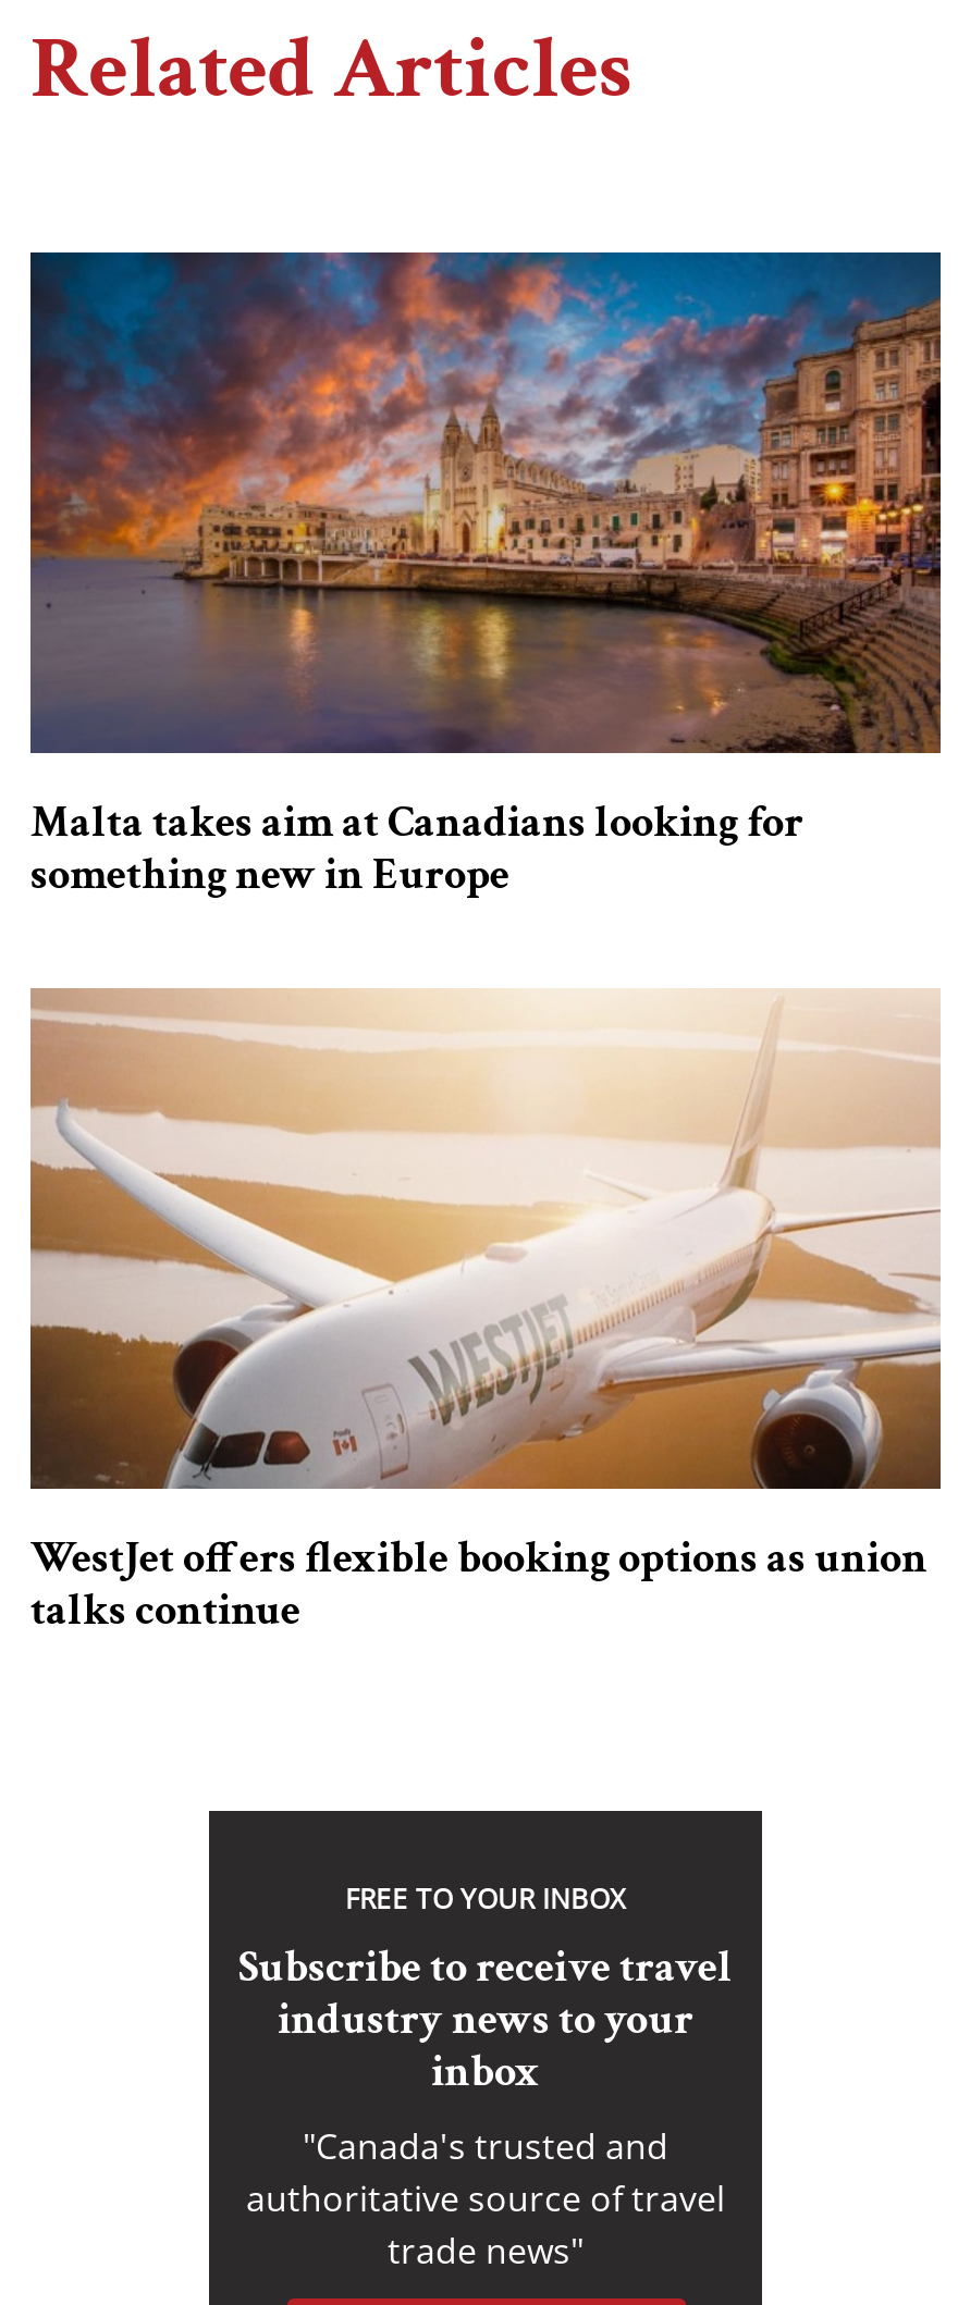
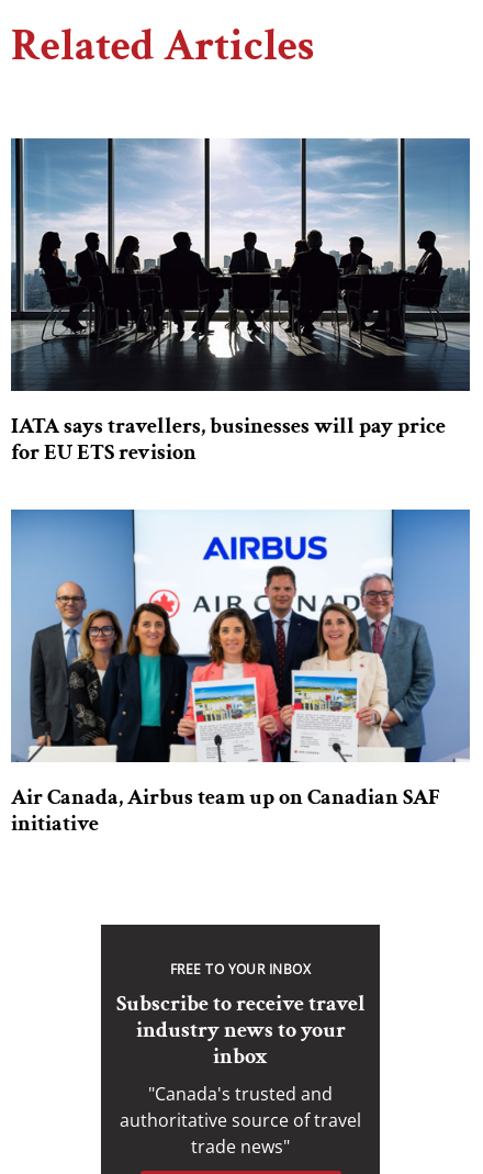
- [image]
- Malta takes aim at Canadians looking for
- something new in Europe
+ [image]
+ IATA says travellers, businesses will pay price
+ for EU ETS revision

- [image]
- WestJet offers flexible booking options as union
- talks continue
+ [image]
+ Air Canada, Airbus team up on Canadian SAF
+ initiative
